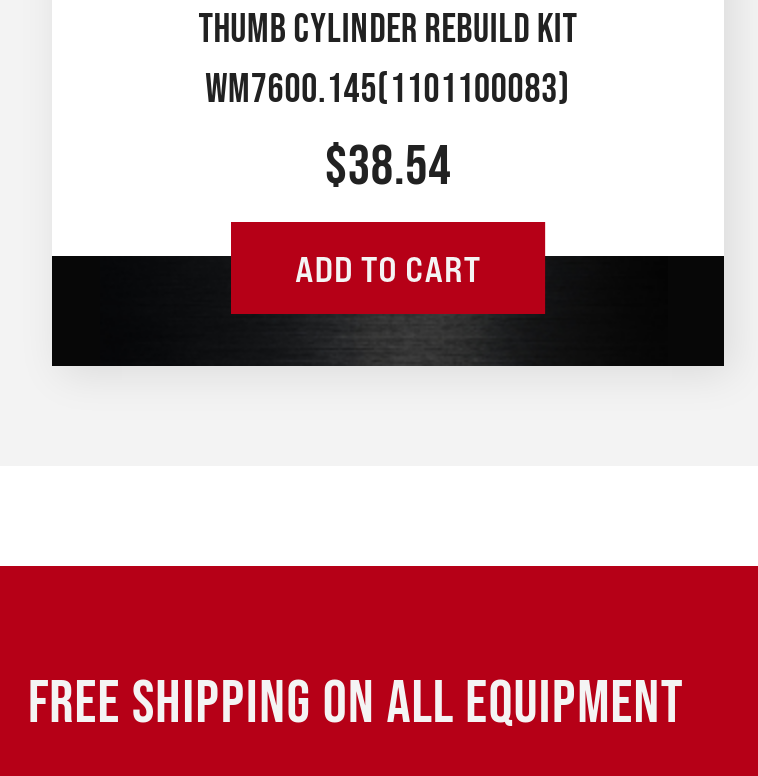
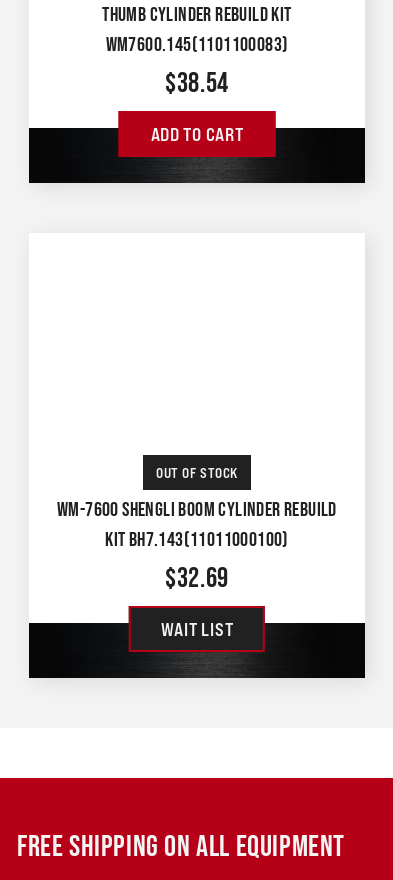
+ OUT OF STOCK
+ WM-7600 SHENGLI BOOM CYLINDER REBUILD
+ KIT BH7.143(11011000100)
+ $32.69
+ WAIT LIST
